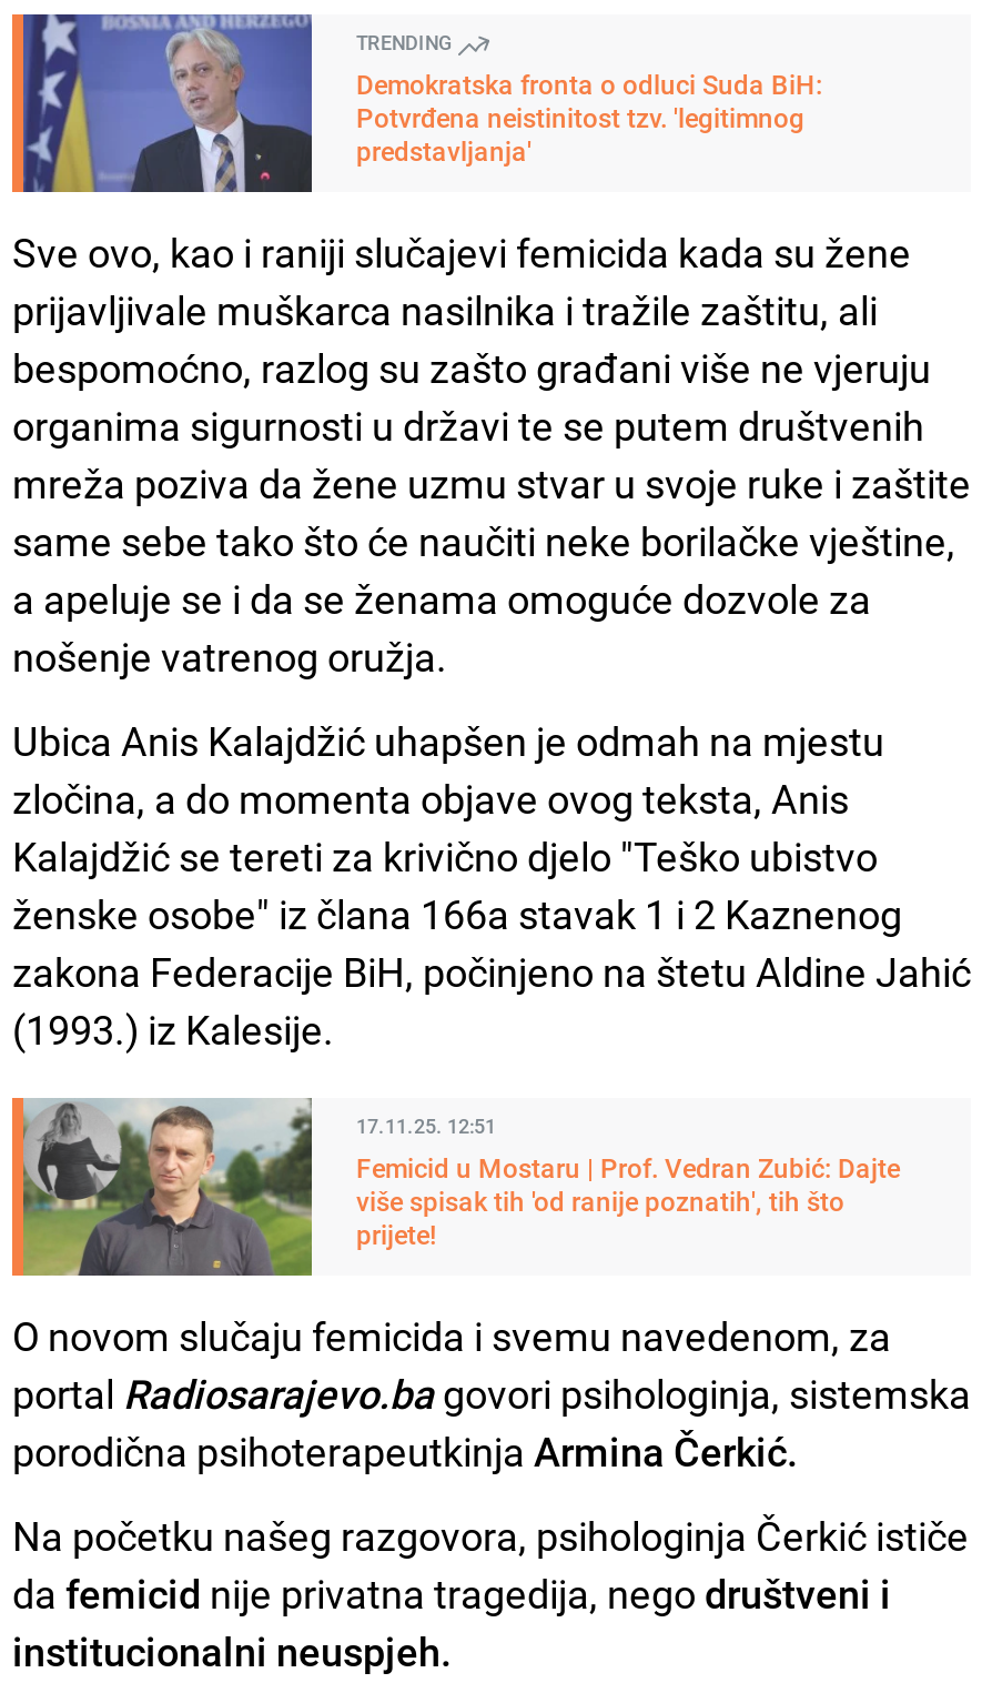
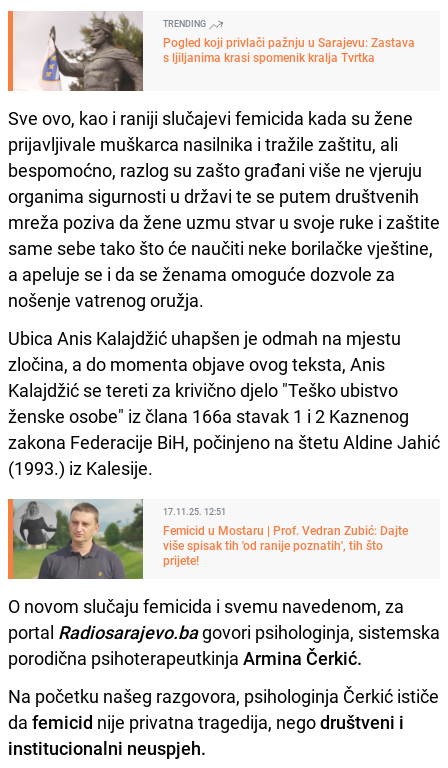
- [image]
- Demokratska fronta o odluci Suda BiH:
- Potvrđena neistinitost tzv. 'legitimnog
- predstavljanja'
+ [image]
+ Pogled koji privlači pažnju u Sarajevu: Zastava
+ s ljiljanima krasi spomenik kralja Tvrtka
